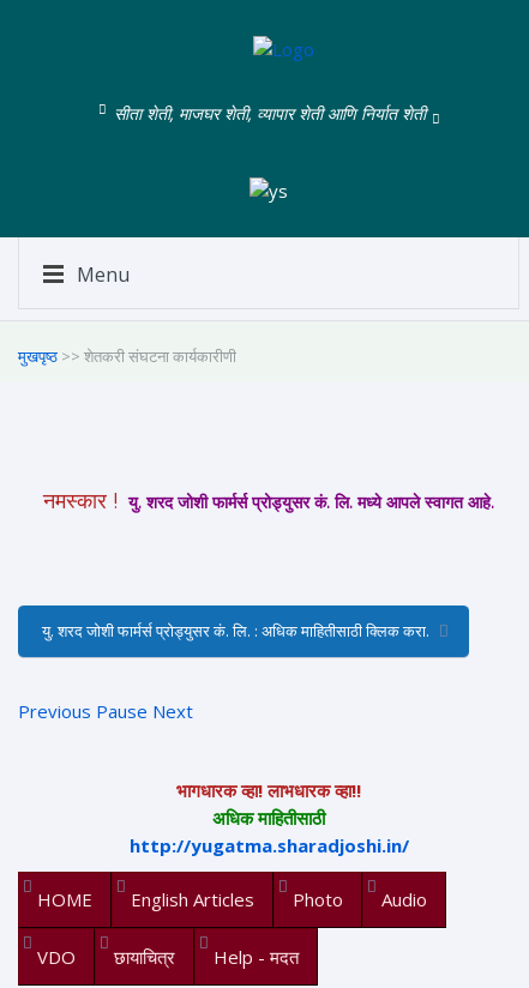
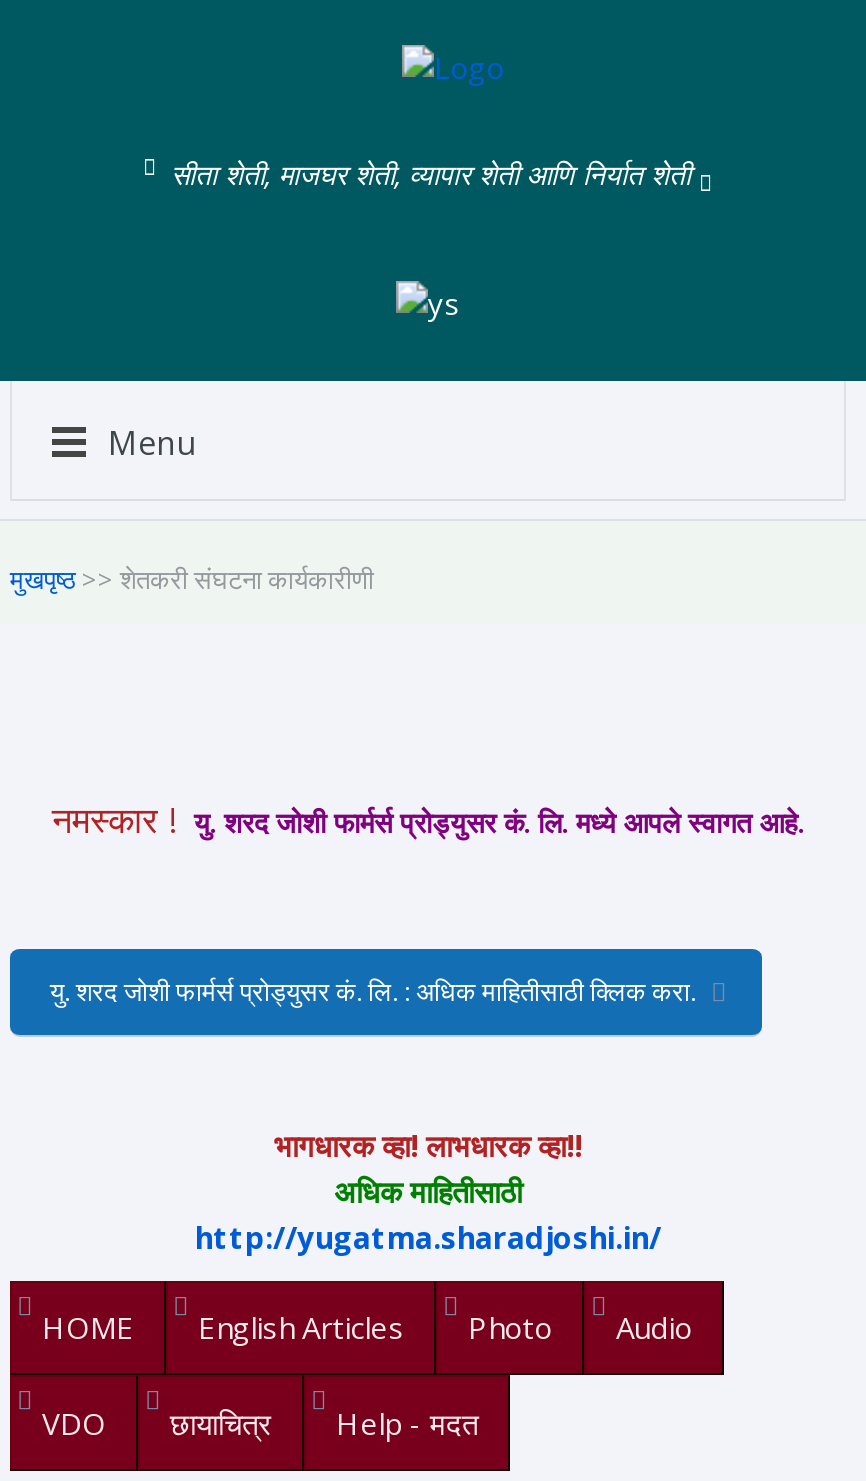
- Previous Pause Next
